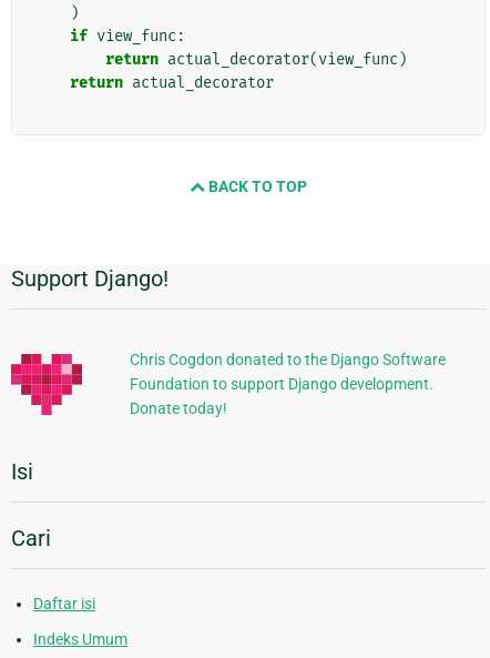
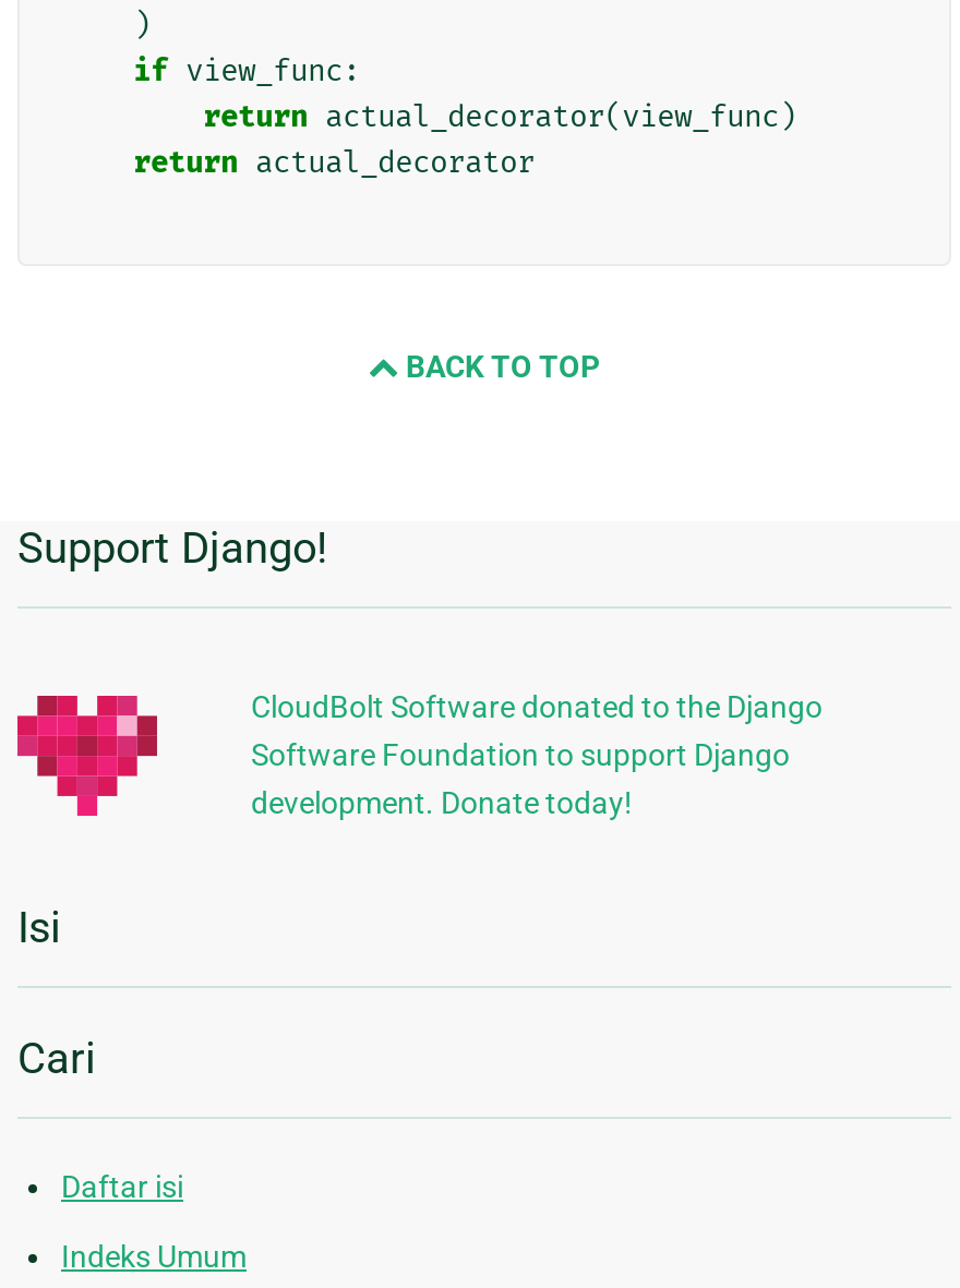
- Chris Cogdon donated to the Django Software
- Foundation to support Django development.
- Donate today!
+ CloudBolt Software donated to the Django
+ Software Foundation to support Django
+ development. Donate today!
